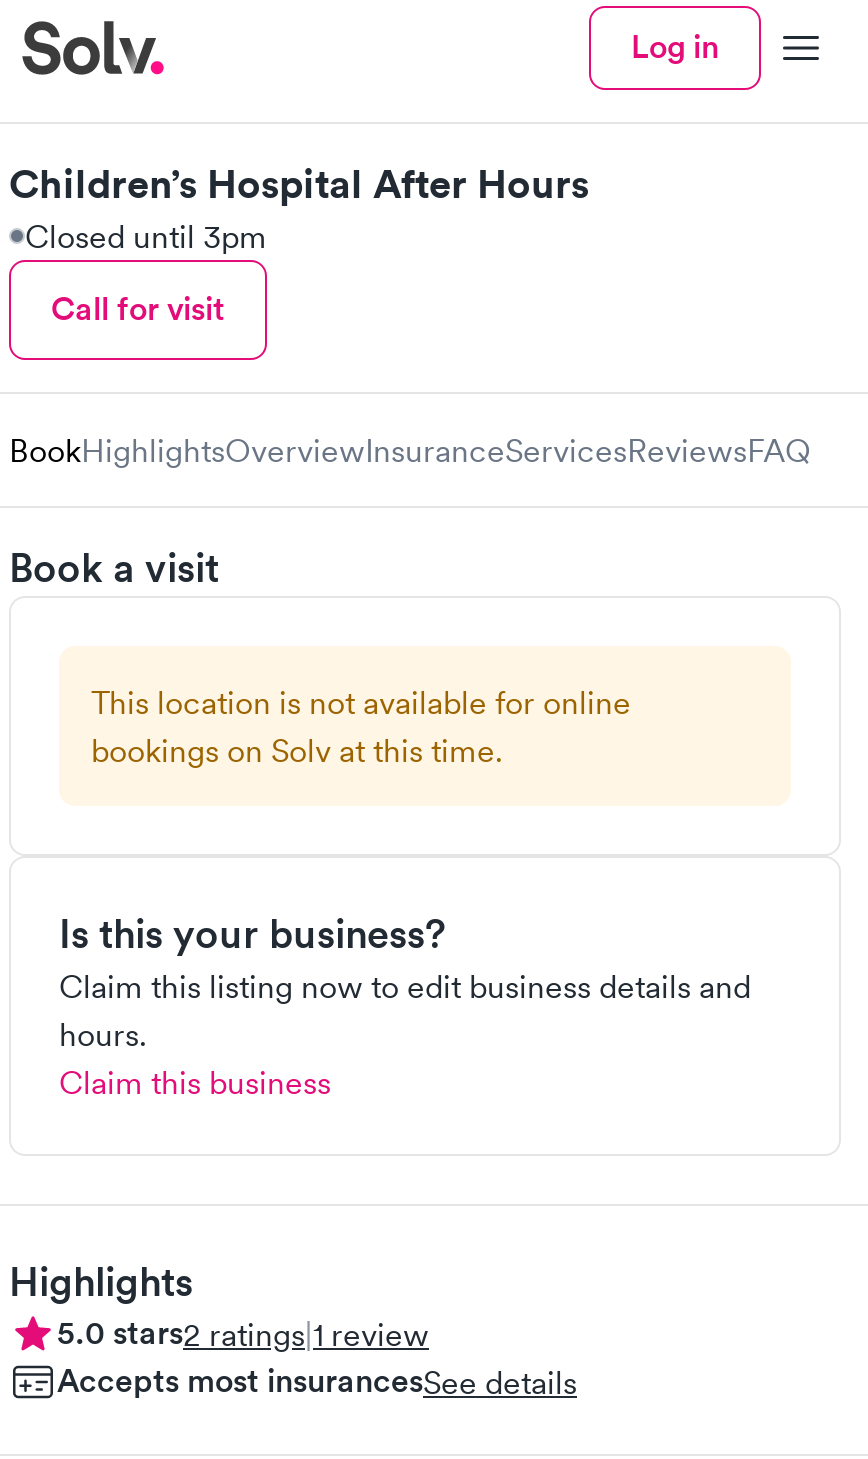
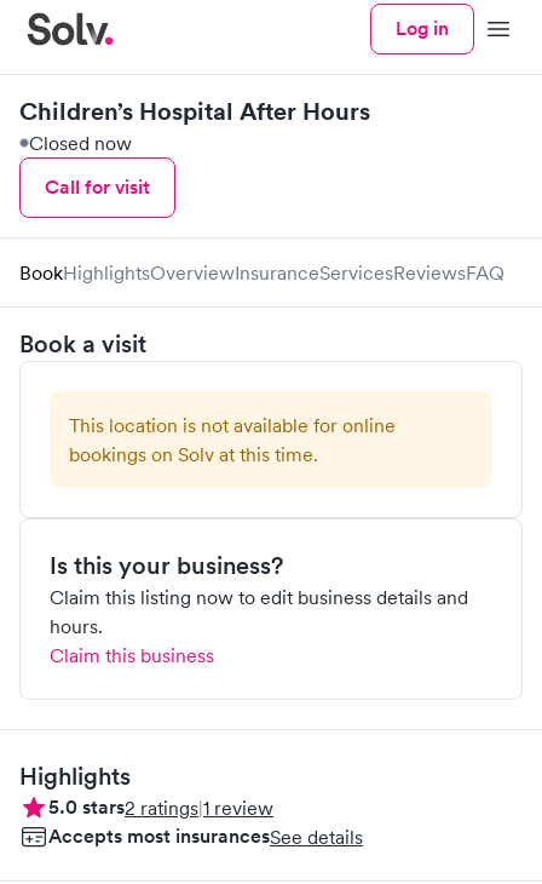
- Closed until 3pm
+ Closed now
